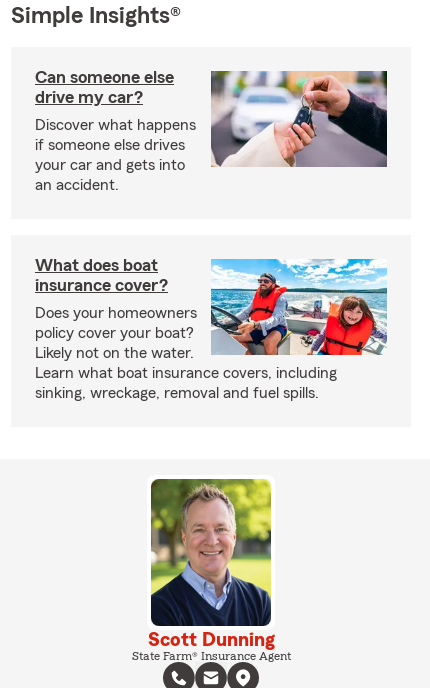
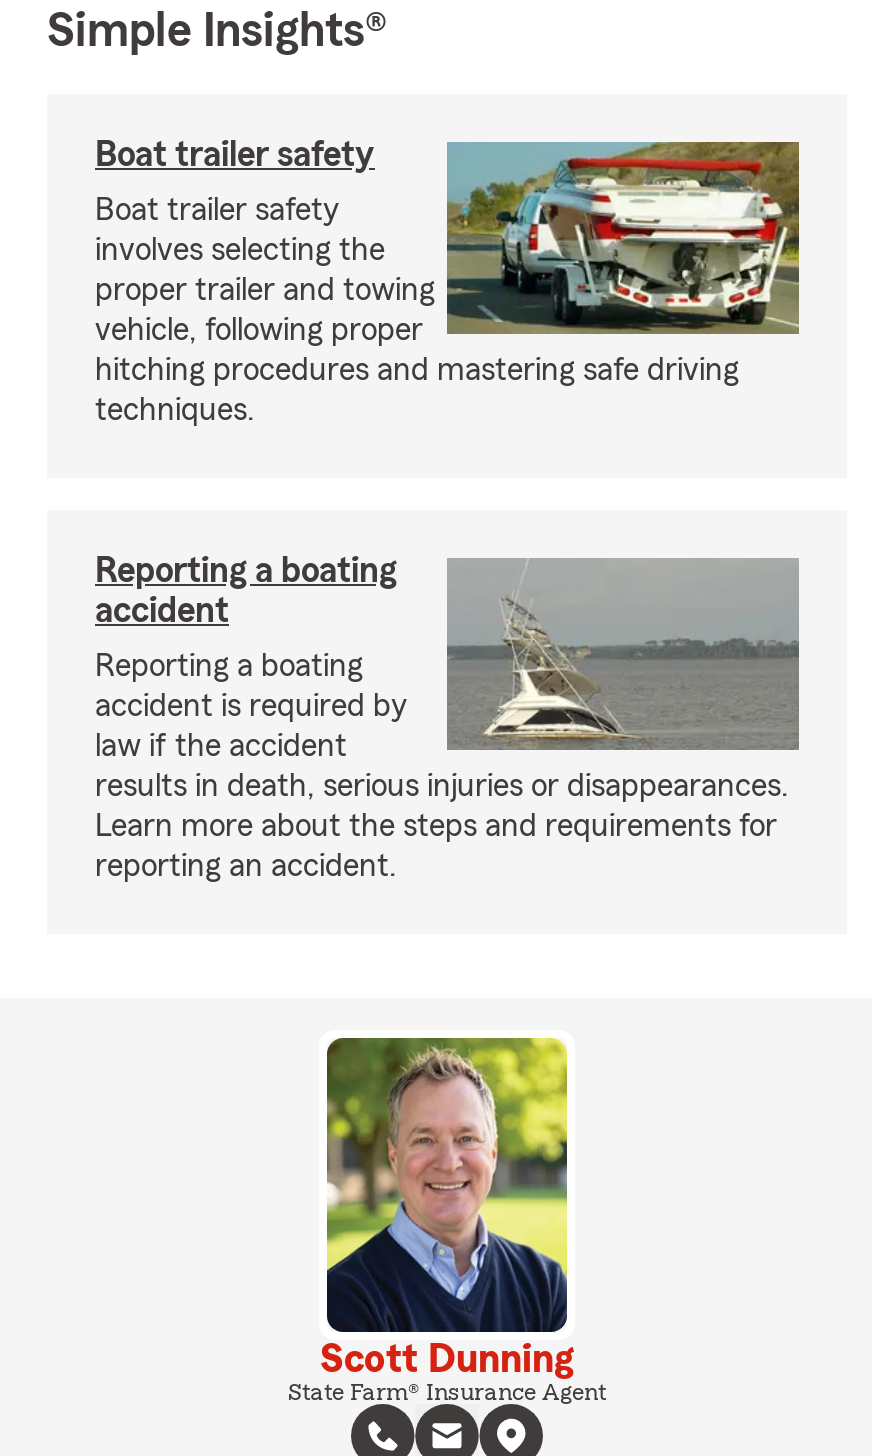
- Can someone else
- drive my car?
+ Boat trailer safety

- [image]
- Discover what happens
- if someone else drives
- your car and gets into
- an accident.
+ [image]
+ Boat trailer safety
+ involves selecting the
+ proper trailer and towing
+ vehicle, following proper
+ hitching procedures and mastering safe driving
+ techniques.

- What does boat
- insurance cover?
+ Reporting a boating
+ accident

- [image]
- Does your homeowners
- policy cover your boat?
- Likely not on the water.
- Learn what boat insurance covers, including
- sinking, wreckage, removal and fuel spills.
+ [image]
+ Reporting a boating
+ accident is required by
+ law if the accident
+ results in death, serious injuries or disappearances.
+ Learn more about the steps and requirements for
+ reporting an accident.
